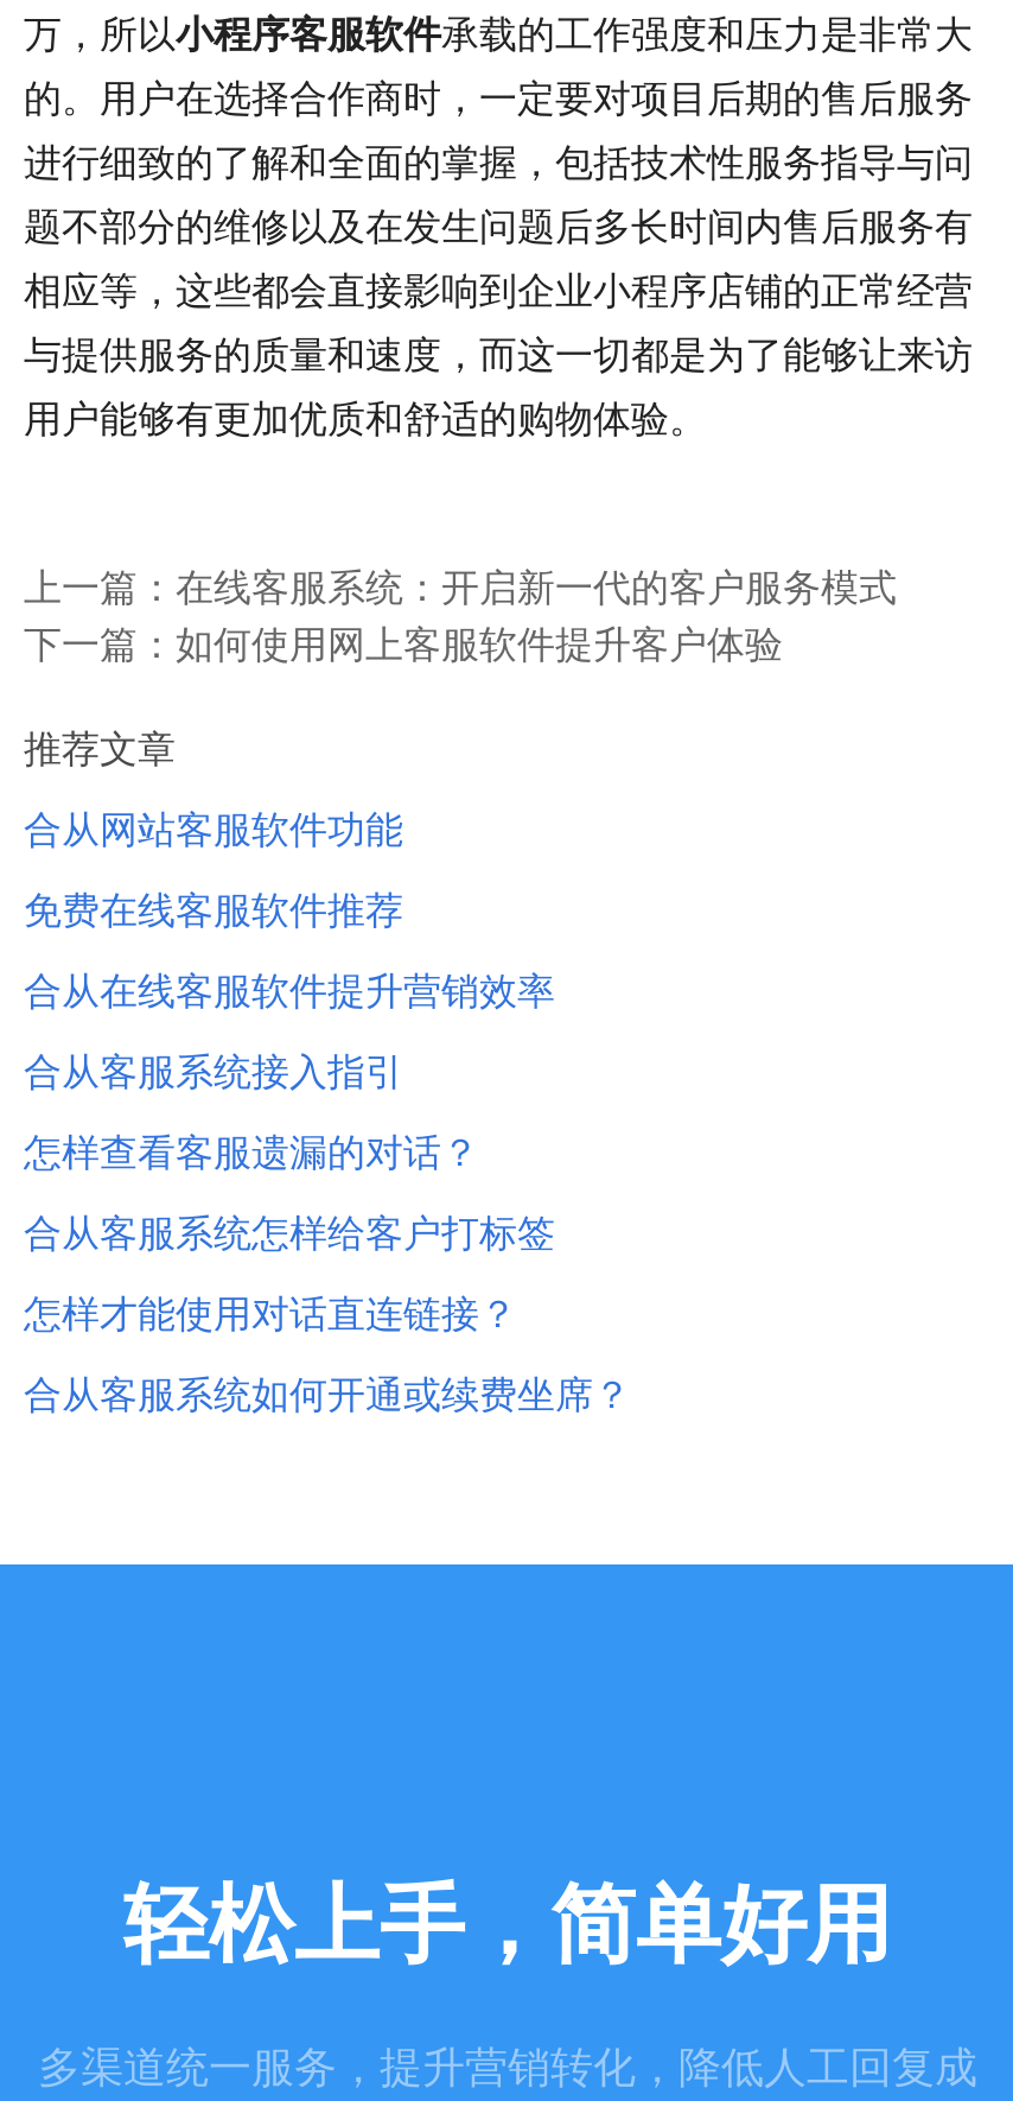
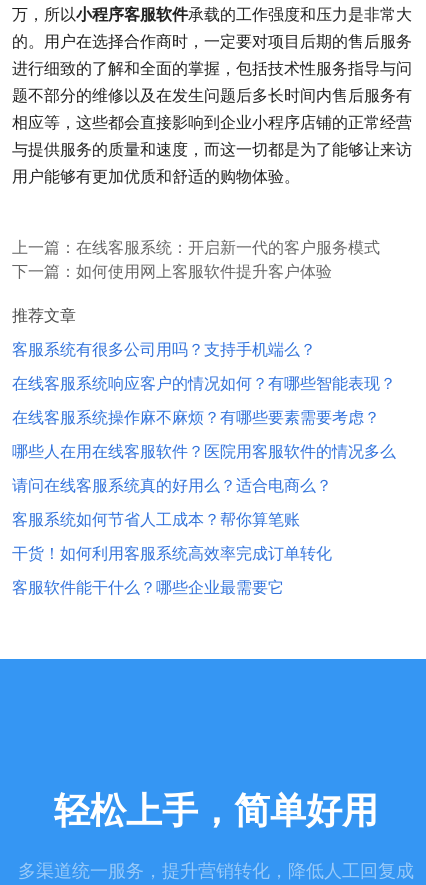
- 合从网站客服软件功能
+ 客服系统有很多公司用吗？支持手机端么？

- 免费在线客服软件推荐
+ 在线客服系统响应客户的情况如何？有哪些智能表现？

- 合从在线客服软件提升营销效率
+ 在线客服系统操作麻不麻烦？有哪些要素需要考虑？

- 合从客服系统接入指引
+ 哪些人在用在线客服软件？医院用客服软件的情况多么

- 怎样查看客服遗漏的对话？
+ 请问在线客服系统真的好用么？适合电商么？

- 合从客服系统怎样给客户打标签
+ 客服系统如何节省人工成本？帮你算笔账

- 怎样才能使用对话直连链接？
+ 干货！如何利用客服系统高效率完成订单转化

- 合从客服系统如何开通或续费坐席？
+ 客服软件能干什么？哪些企业最需要它
